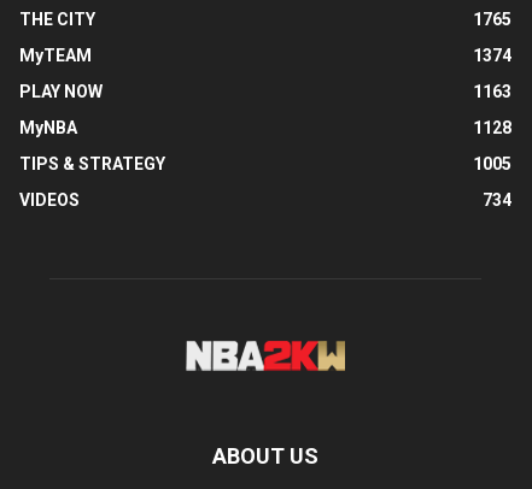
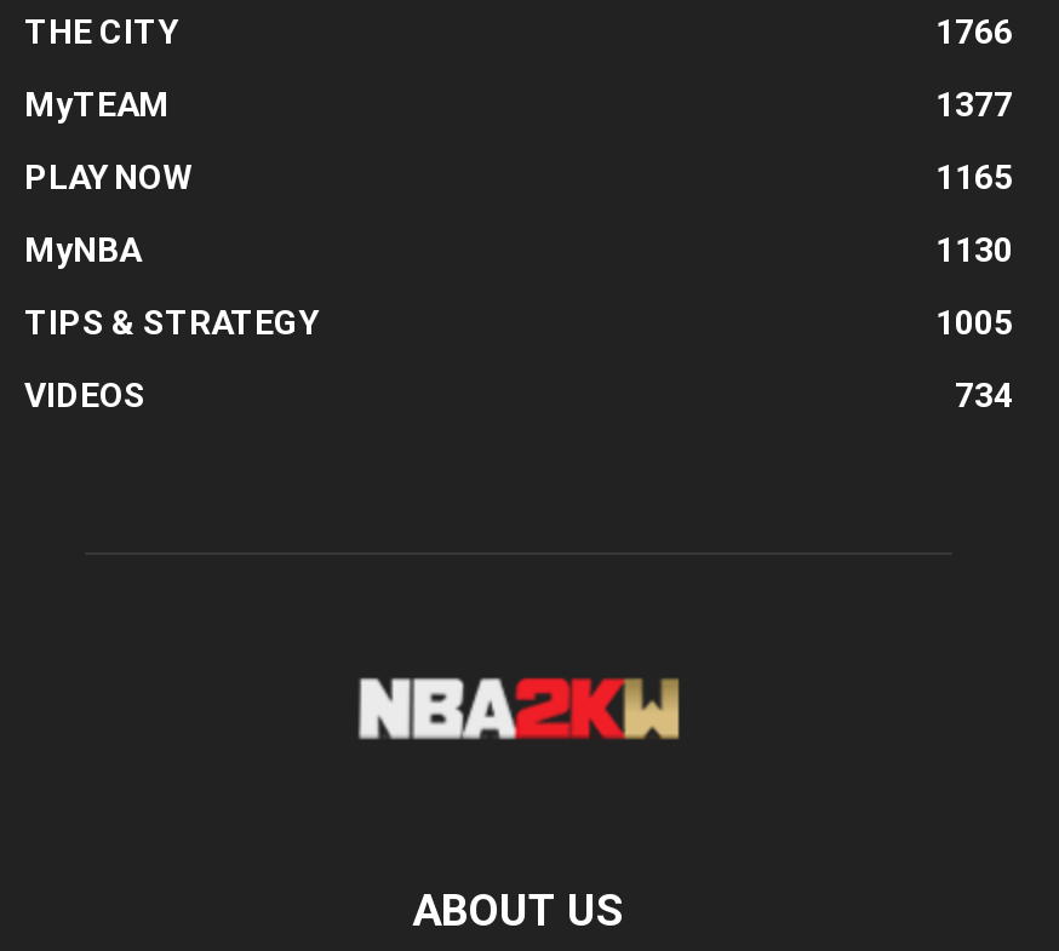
- 1765
+ 1766

- 1374
+ 1377

- 1163
+ 1165

- 1128
+ 1130
